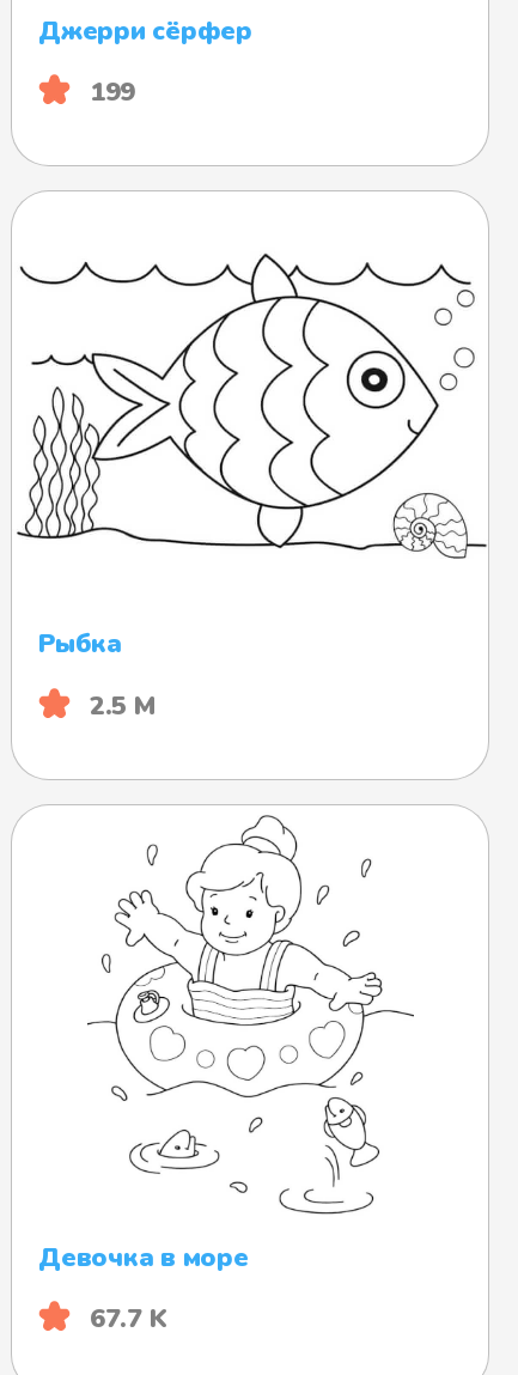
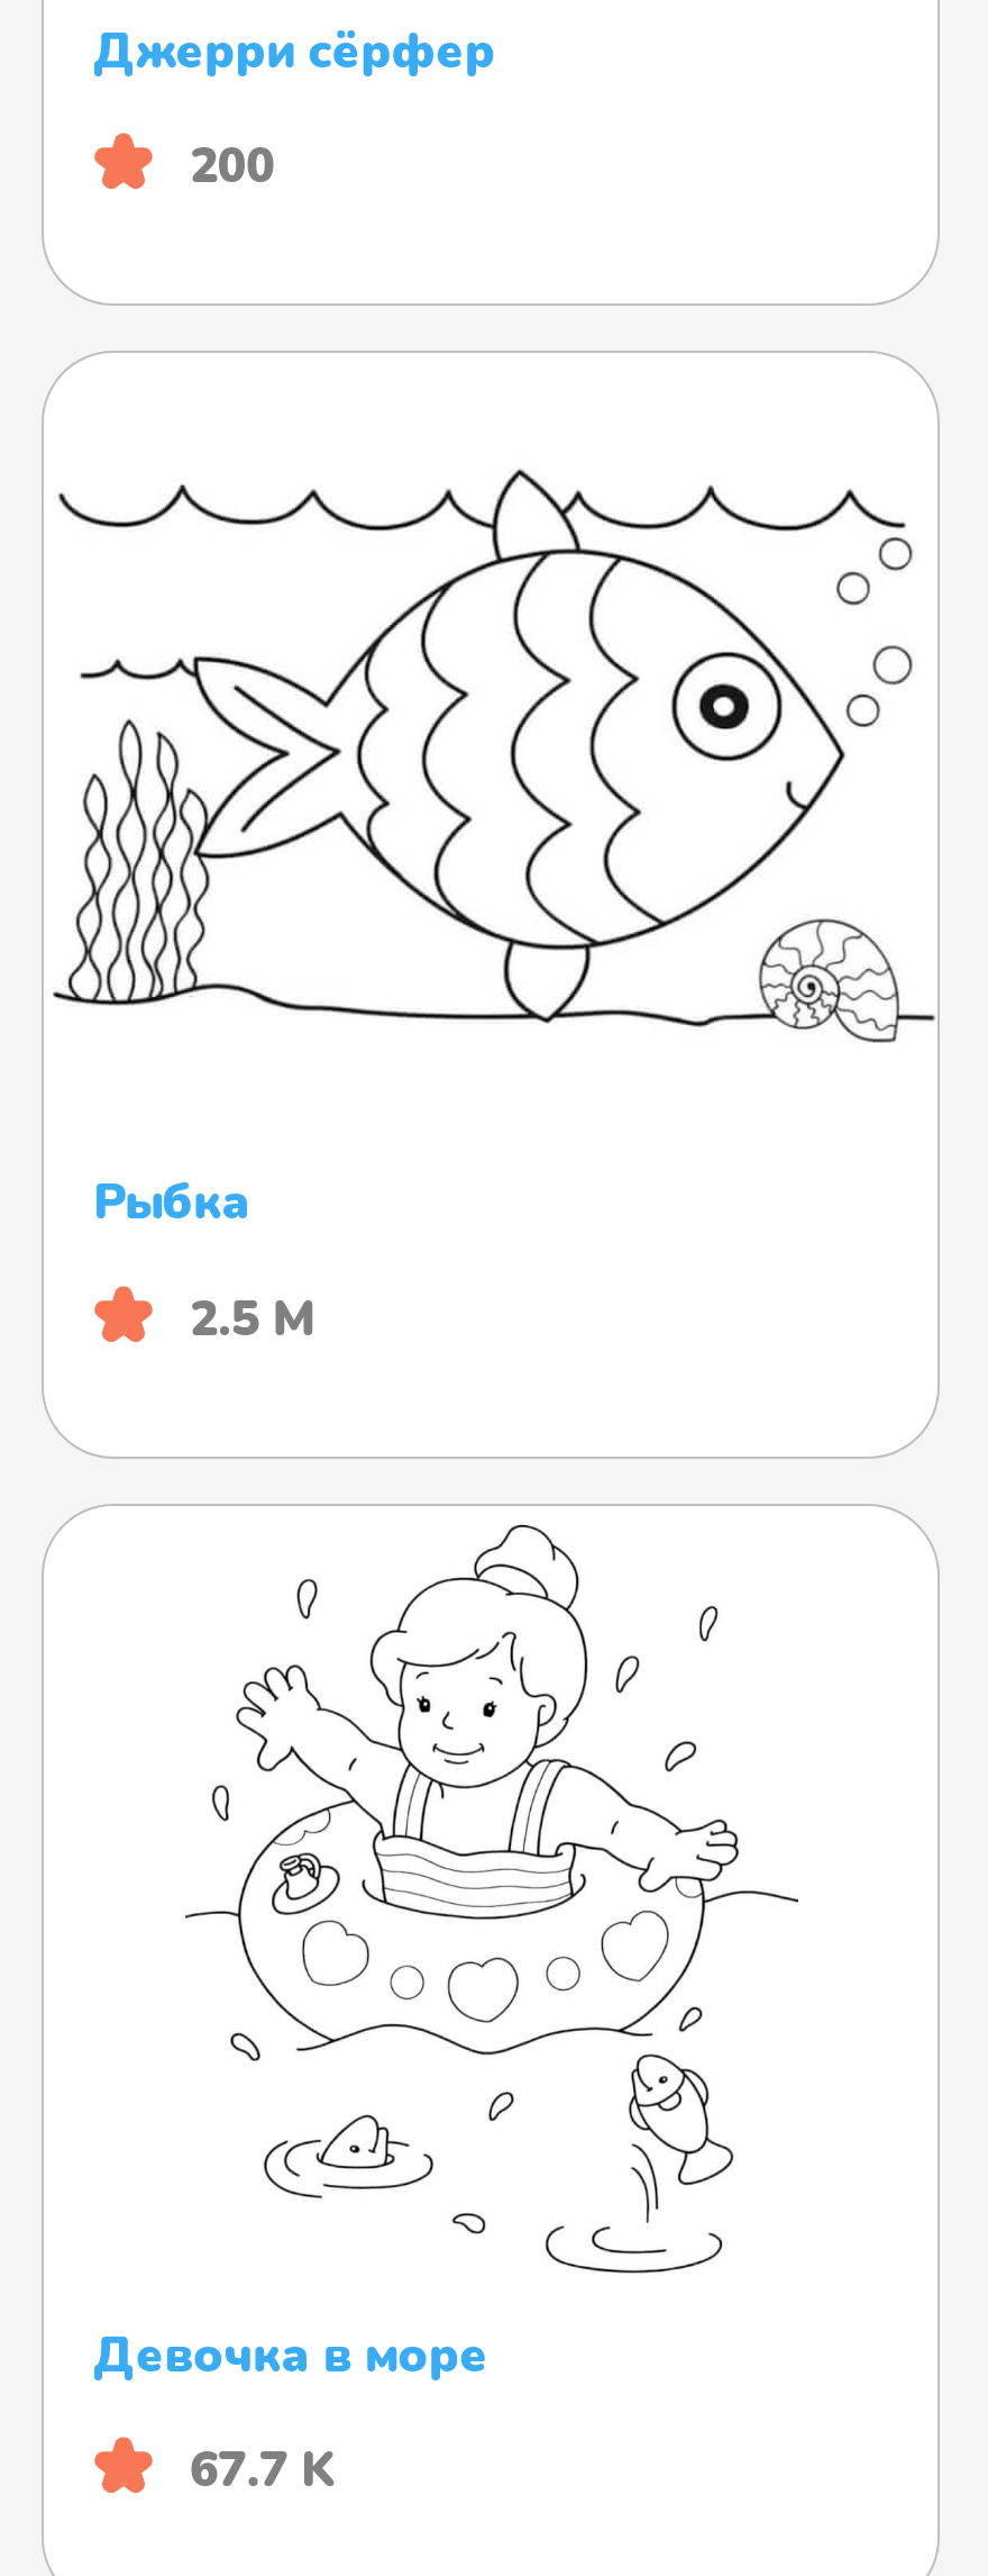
- 199
+ 200
